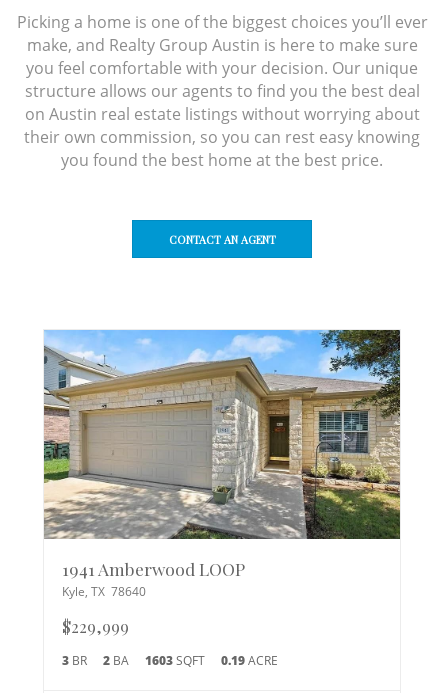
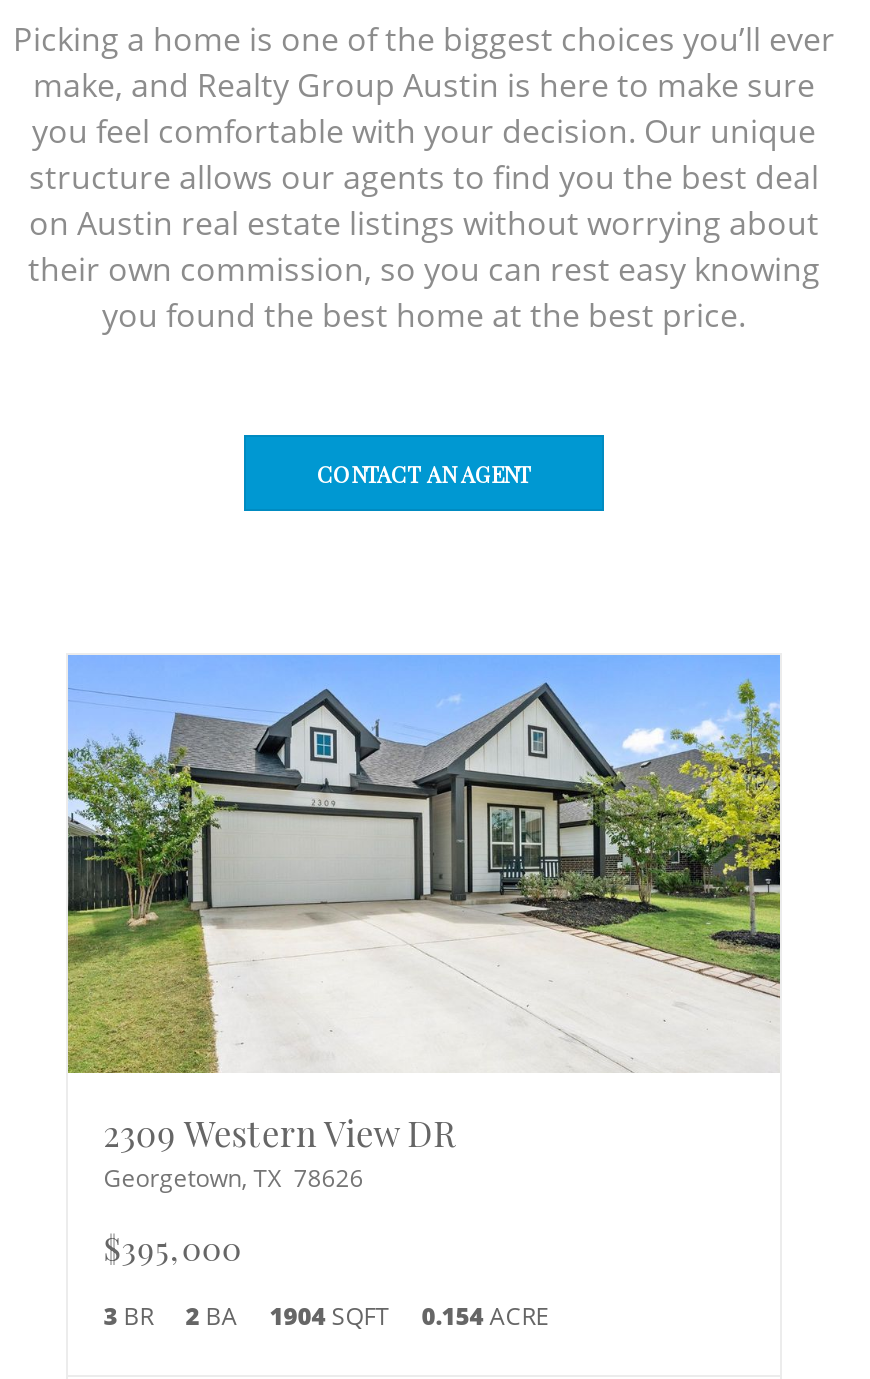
- [image]
- 1941 Amberwood LOOP
- Kyle, TX 78640
+ [image]
+ 2309 Western View DR
+ Georgetown, TX 78626

- $229,999
+ $395,000

- 1603 SQFT
+ 1904 SQFT

- 0.19 ACRE
+ 0.154 ACRE
